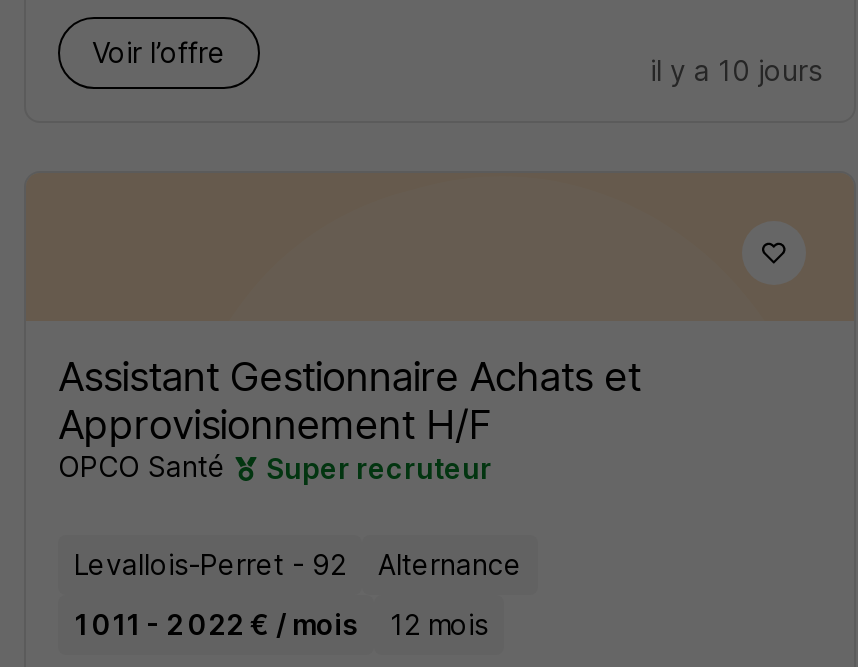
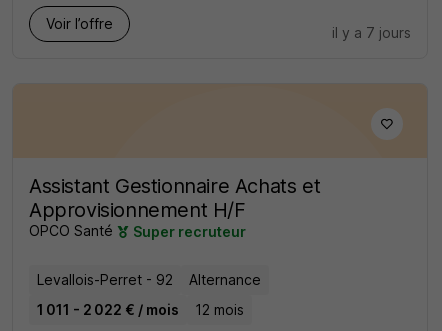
- il y a 10 jours
+ il y a 7 jours
